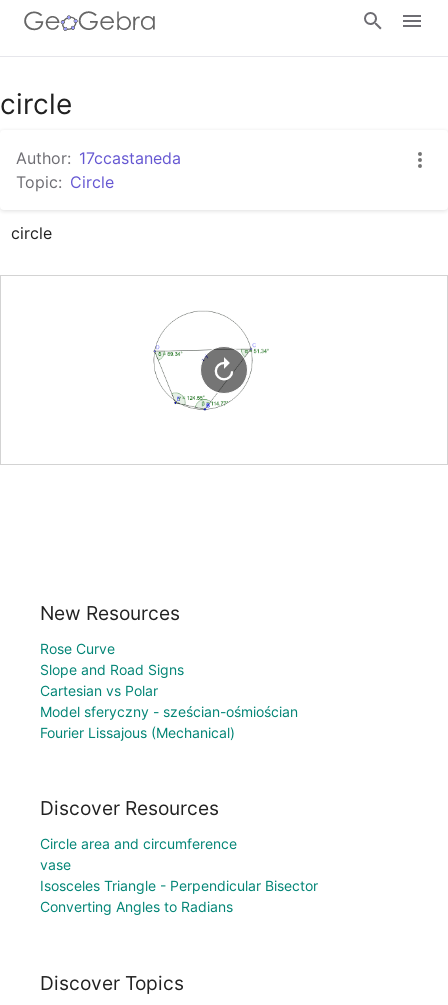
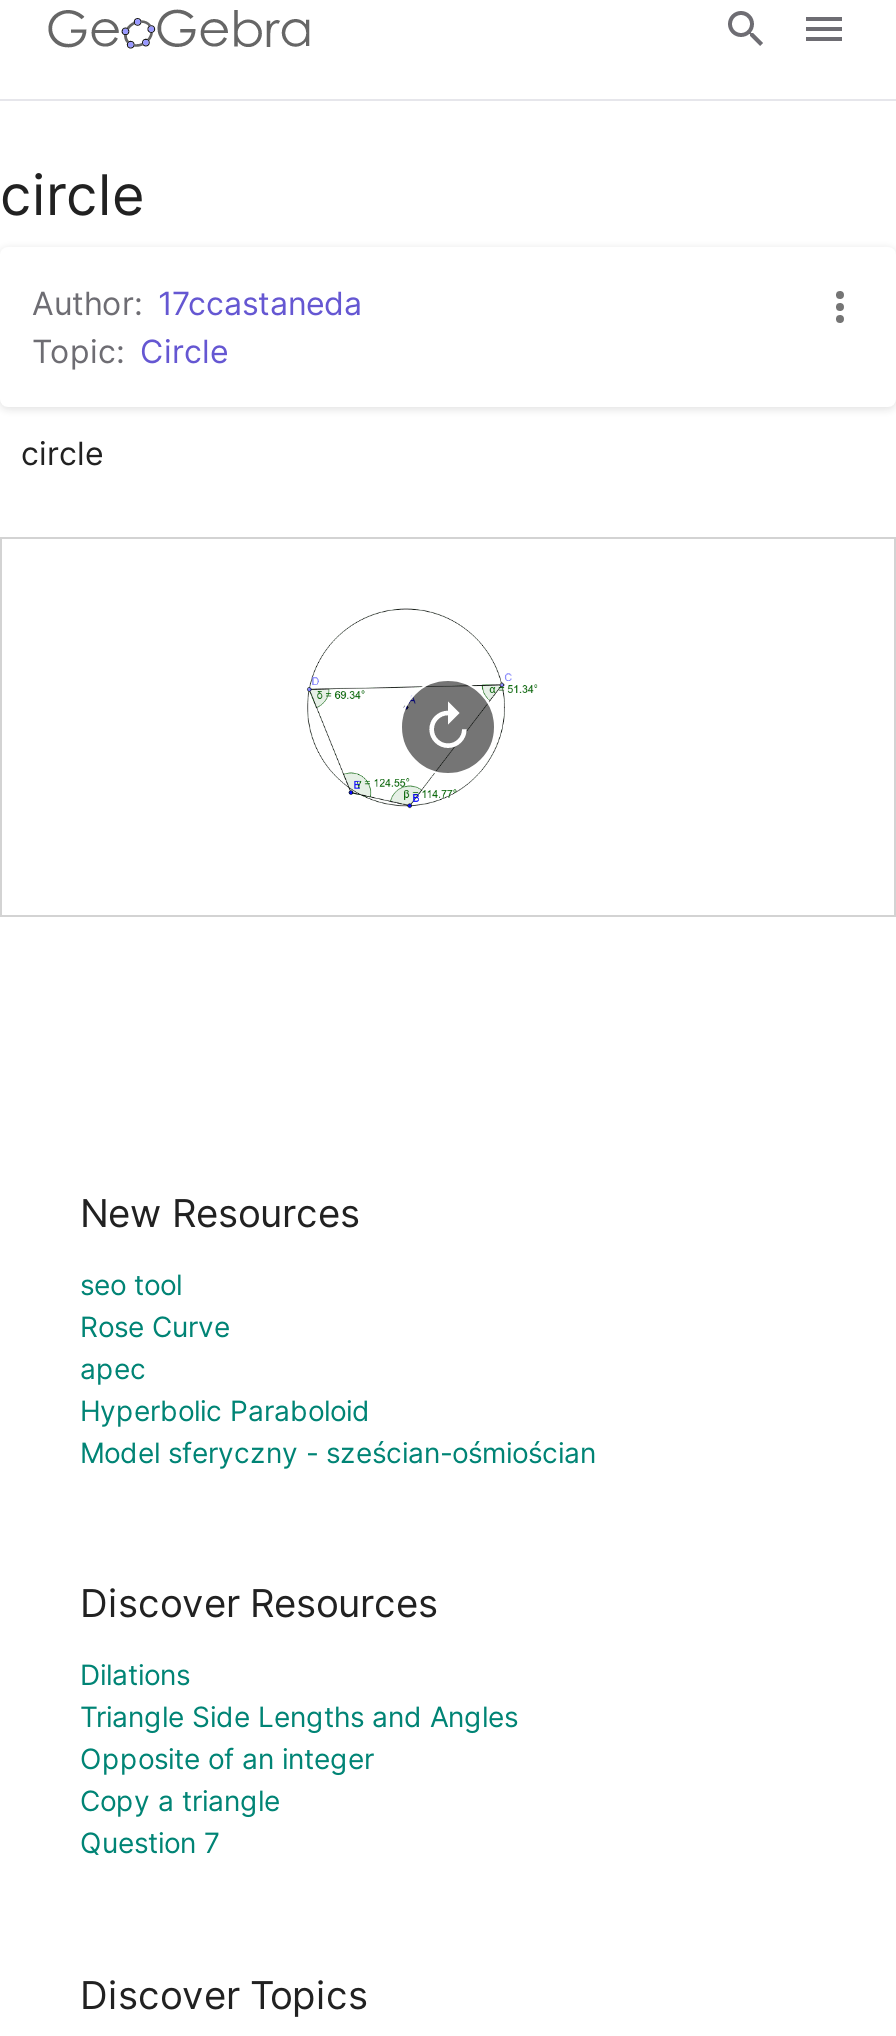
+ seo tool

- Slope and Road Signs
- Cartesian vs Polar
+ apec
+ Hyperbolic Paraboloid

- Fourier Lissajous (Mechanical)

- Circle area and circumference
- vase
- Isosceles Triangle - Perpendicular Bisector
- Converting Angles to Radians
+ Dilations
+ Triangle Side Lengths and Angles
+ Opposite of an integer
+ Copy a triangle
+ Question 7
